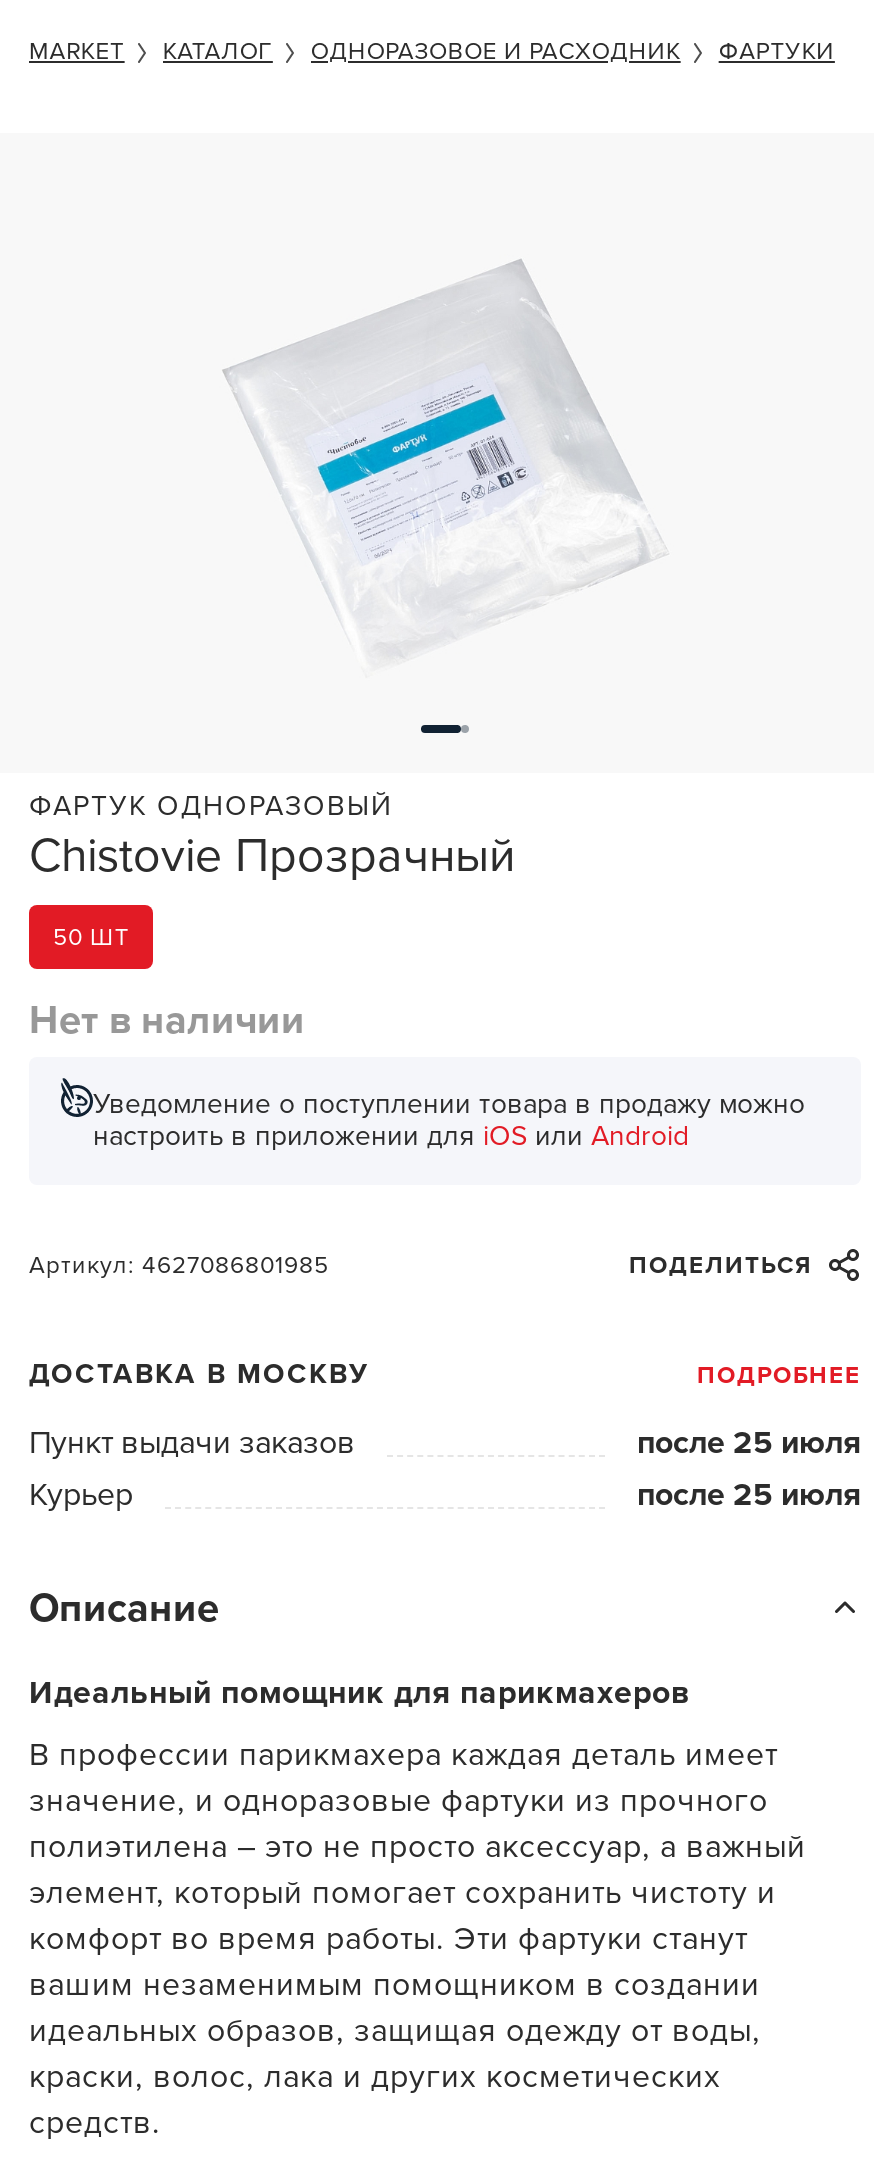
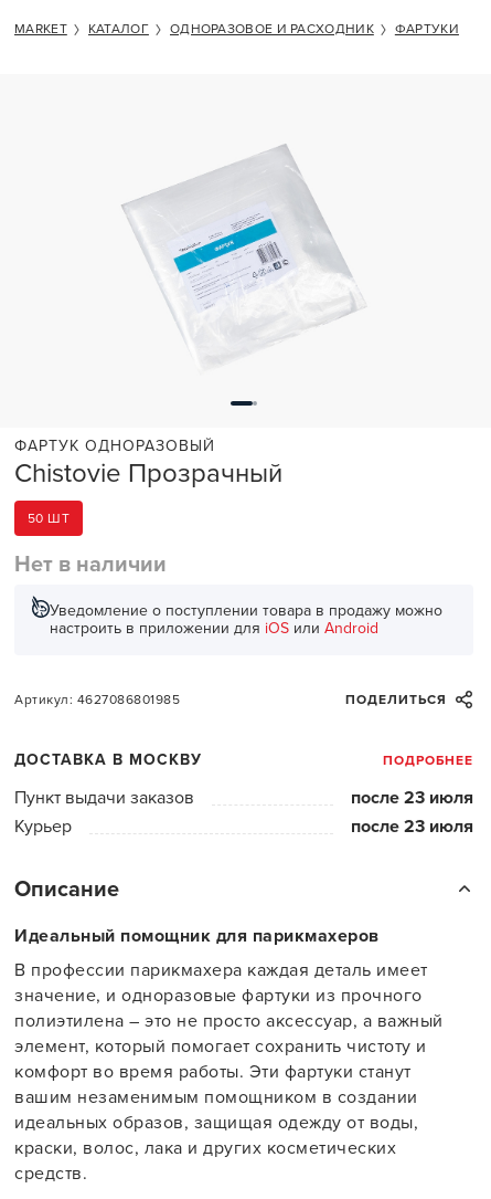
- после 25 июля
+ после 23 июля

- после 25 июля
+ после 23 июля
